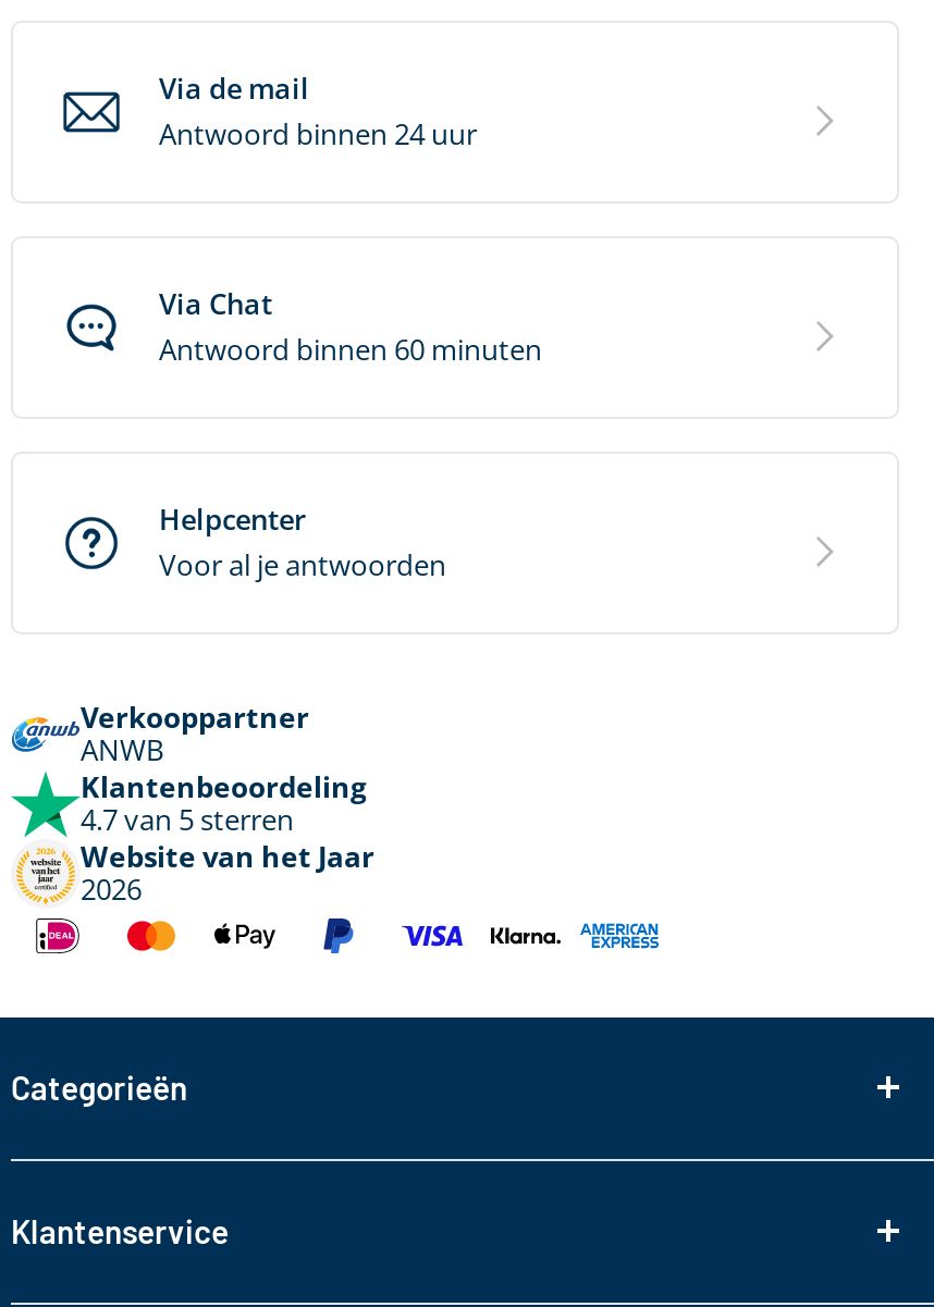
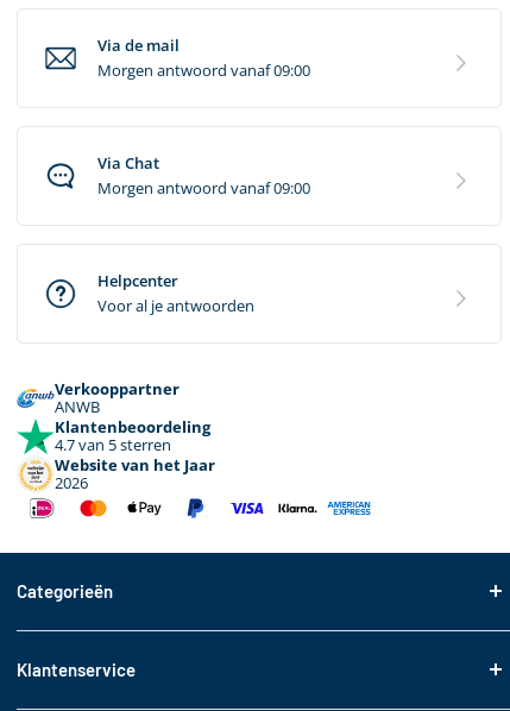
- Antwoord binnen 24 uur
+ Morgen antwoord vanaf 09:00

- Antwoord binnen 60 minuten
+ Morgen antwoord vanaf 09:00
